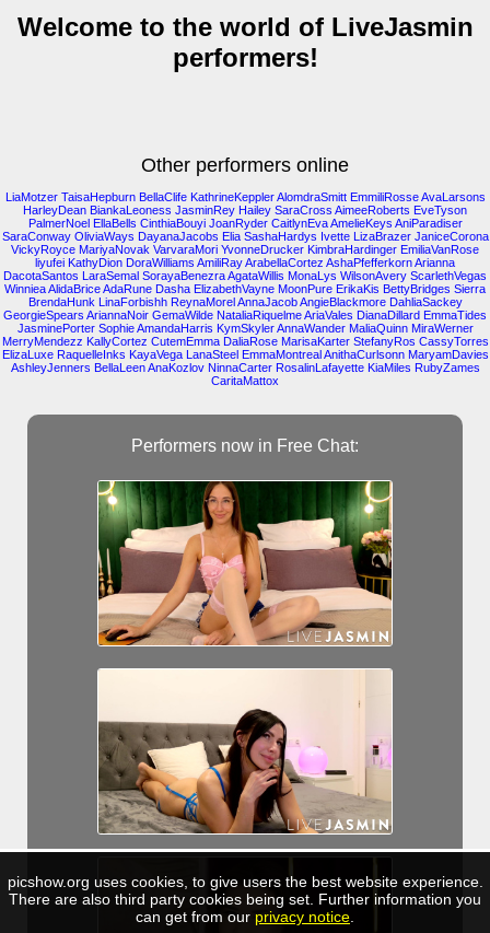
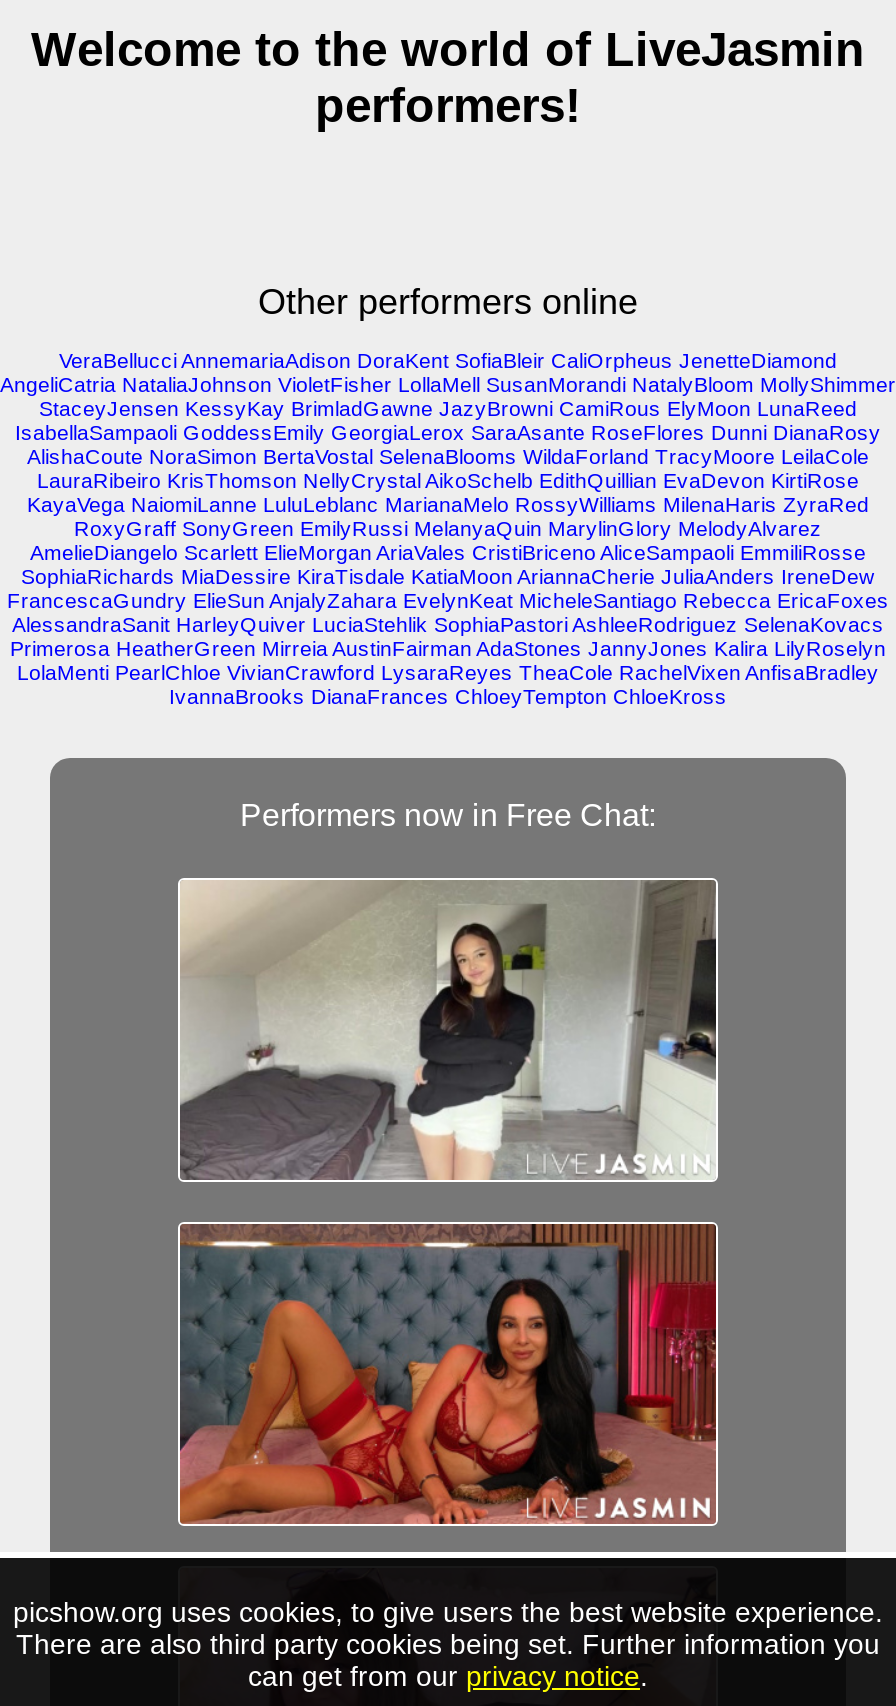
- LiaMotzer TaisaHepburn BellaClife KathrineKeppler AlomdraSmitt EmmiliRosse AvaLarsons
- HarleyDean BiankaLeoness JasminRey Hailey SaraCross AimeeRoberts EveTyson
- PalmerNoel EllaBells CinthiaBouyi JoanRyder CaitlynEva AmelieKeys AniParadiser
- SaraConway OliviaWays DayanaJacobs Elia SashaHardys Ivette LizaBrazer JaniceCorona
- VickyRoyce MariyaNovak VarvaraMori YvonneDrucker KimbraHardinger EmiliaVanRose
- liyufei KathyDion DoraWilliams AmiliRay ArabellaCortez AshaPfefferkorn Arianna
- DacotaSantos LaraSemal SorayaBenezra AgataWillis MonaLys WilsonAvery ScarlethVegas
- Winniea AlidaBrice AdaRune Dasha ElizabethVayne MoonPure ErikaKis BettyBridges Sierra
- BrendaHunk LinaForbishh ReynaMorel AnnaJacob AngieBlackmore DahliaSackey
- GeorgieSpears AriannaNoir GemaWilde NataliaRiquelme AriaVales DianaDillard EmmaTides
- JasminePorter Sophie AmandaHarris KymSkyler AnnaWander MaliaQuinn MiraWerner
- MerryMendezz KallyCortez CutemEmma DaliaRose MarisaKarter StefanyRos CassyTorres
- ElizaLuxe RaquelleInks KayaVega LanaSteel EmmaMontreal AnithaCurlsonn MaryamDavies
- AshleyJenners BellaLeen AnaKozlov NinnaCarter RosalinLafayette KiaMiles RubyZames
- CaritaMattox
+ VeraBellucci AnnemariaAdison DoraKent SofiaBleir CaliOrpheus JenetteDiamond
+ AngeliCatria NataliaJohnson VioletFisher LollaMell SusanMorandi NatalyBloom MollyShimmer
+ StaceyJensen KessyKay BrimladGawne JazyBrowni CamiRous ElyMoon LunaReed
+ IsabellaSampaoli GoddessEmily GeorgiaLerox SaraAsante RoseFlores Dunni DianaRosy
+ AlishaCoute NoraSimon BertaVostal SelenaBlooms WildaForland TracyMoore LeilaCole
+ LauraRibeiro KrisThomson NellyCrystal AikoSchelb EdithQuillian EvaDevon KirtiRose
+ KayaVega NaiomiLanne LuluLeblanc MarianaMelo RossyWilliams MilenaHaris ZyraRed
+ RoxyGraff SonyGreen EmilyRussi MelanyaQuin MarylinGlory MelodyAlvarez
+ AmelieDiangelo Scarlett ElieMorgan AriaVales CristiBriceno AliceSampaoli EmmiliRosse
+ SophiaRichards MiaDessire KiraTisdale KatiaMoon AriannaCherie JuliaAnders IreneDew
+ FrancescaGundry ElieSun AnjalyZahara EvelynKeat MicheleSantiago Rebecca EricaFoxes
+ AlessandraSanit HarleyQuiver LuciaStehlik SophiaPastori AshleeRodriguez SelenaKovacs
+ Primerosa HeatherGreen Mirreia AustinFairman AdaStones JannyJones Kalira LilyRoselyn
+ LolaMenti PearlChloe VivianCrawford LysaraReyes TheaCole RachelVixen AnfisaBradley
+ IvannaBrooks DianaFrances ChloeyTempton ChloeKross

- [image]
+ [image]

- [image]
+ [image]
